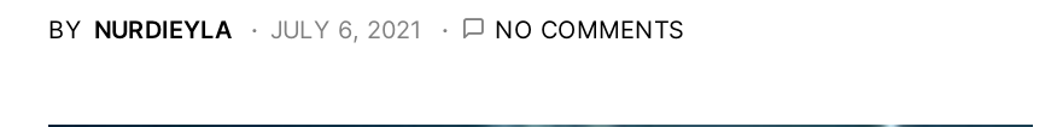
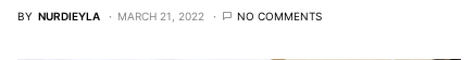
- BY NURDIEYLA JULY 6, 2021
+ BY NURDIEYLA MARCH 21, 2022
